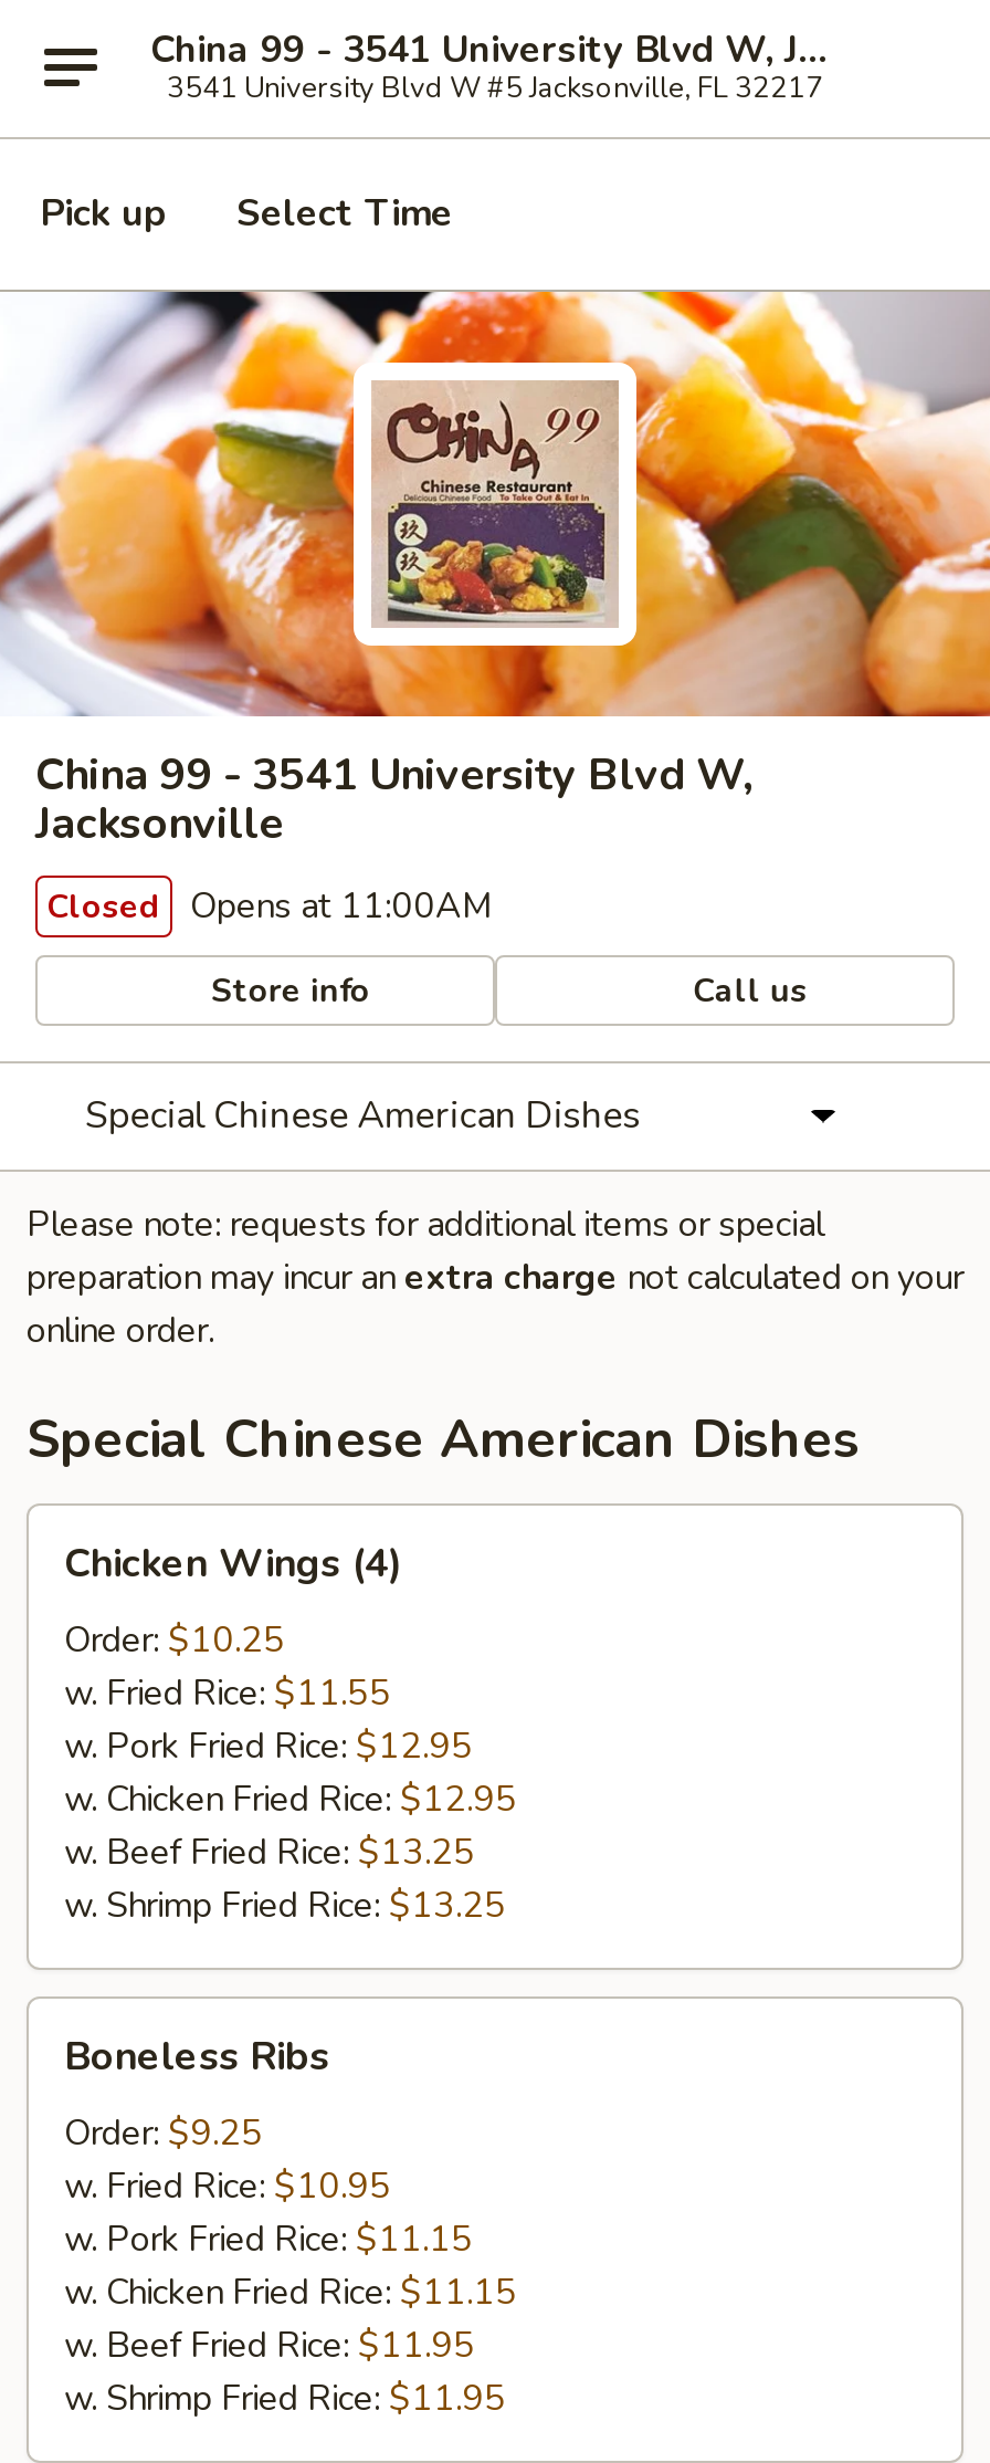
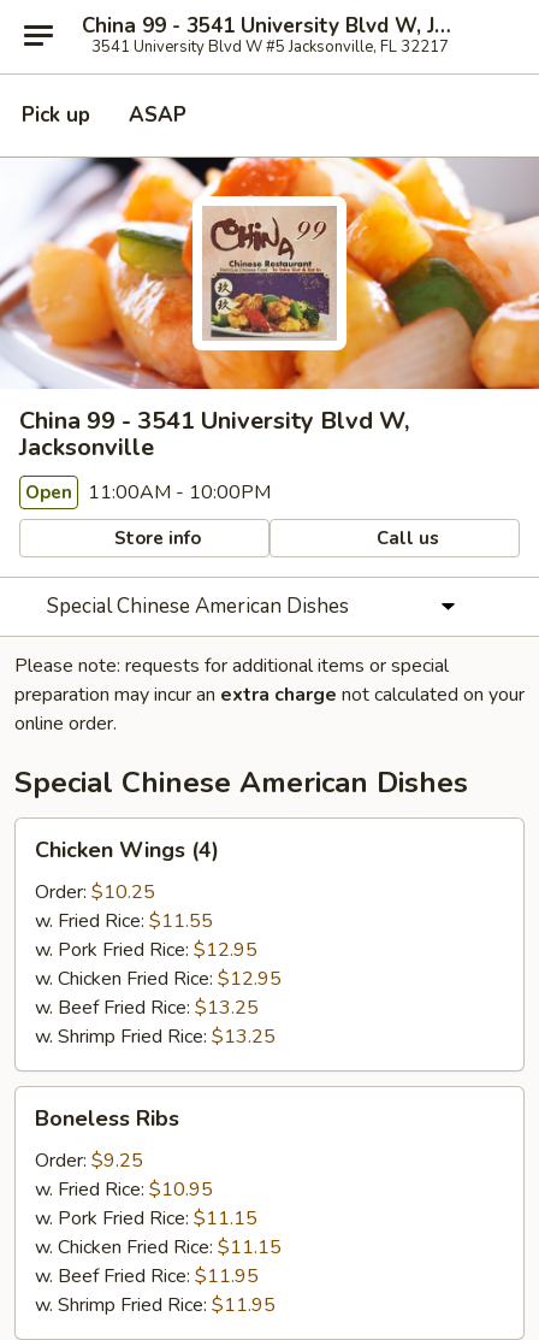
- Select Time
+ ASAP

- Closed Opens at 11:00AM
+ Open 11:00AM - 10:00PM
